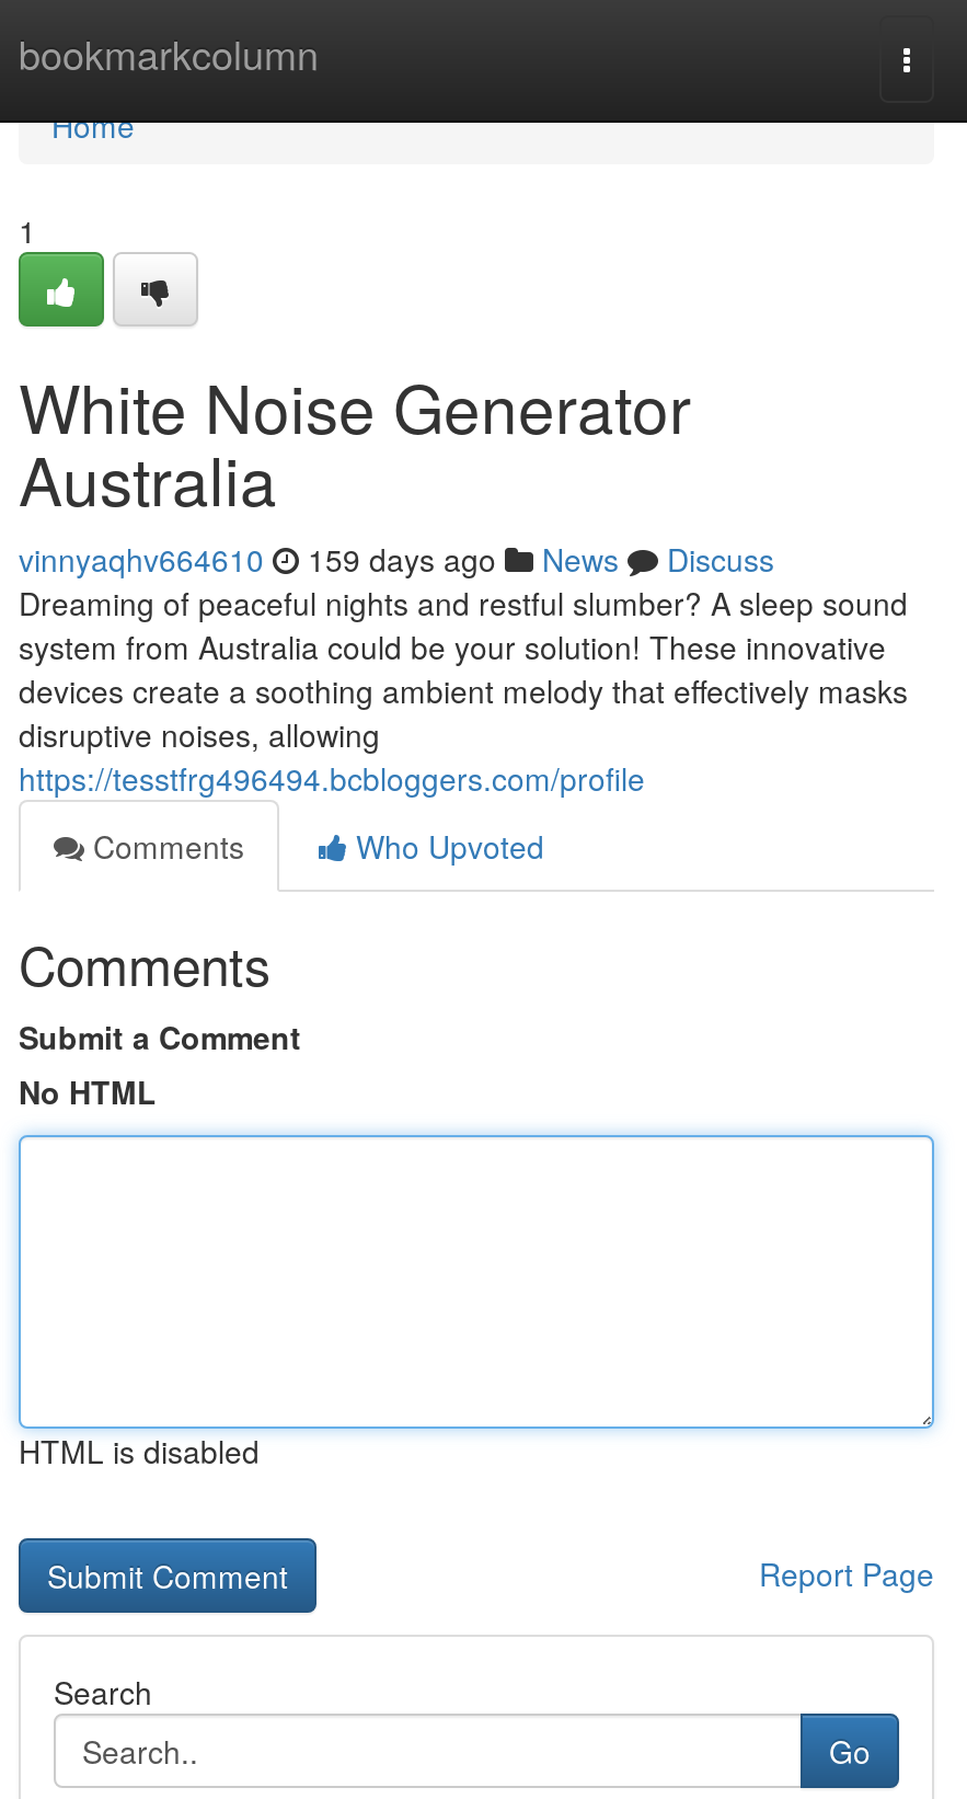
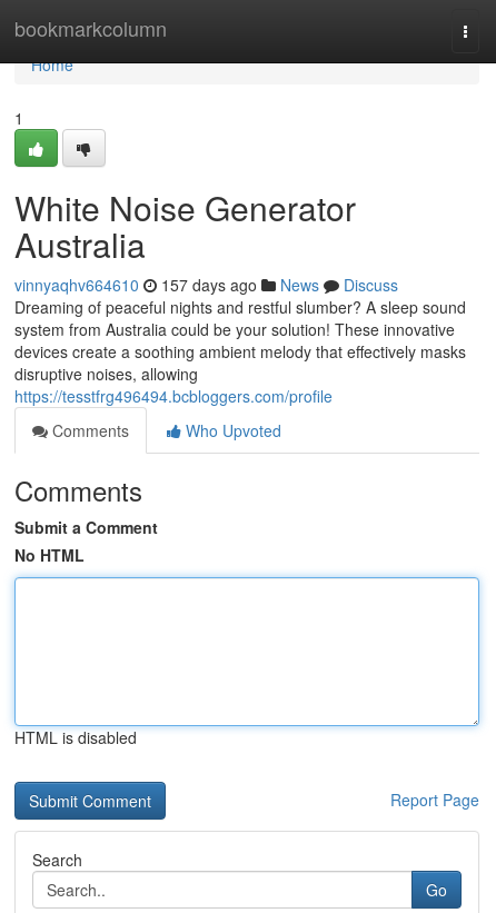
- vinnyaqhv664610 159 days ago News Discuss
+ vinnyaqhv664610 157 days ago News Discuss
